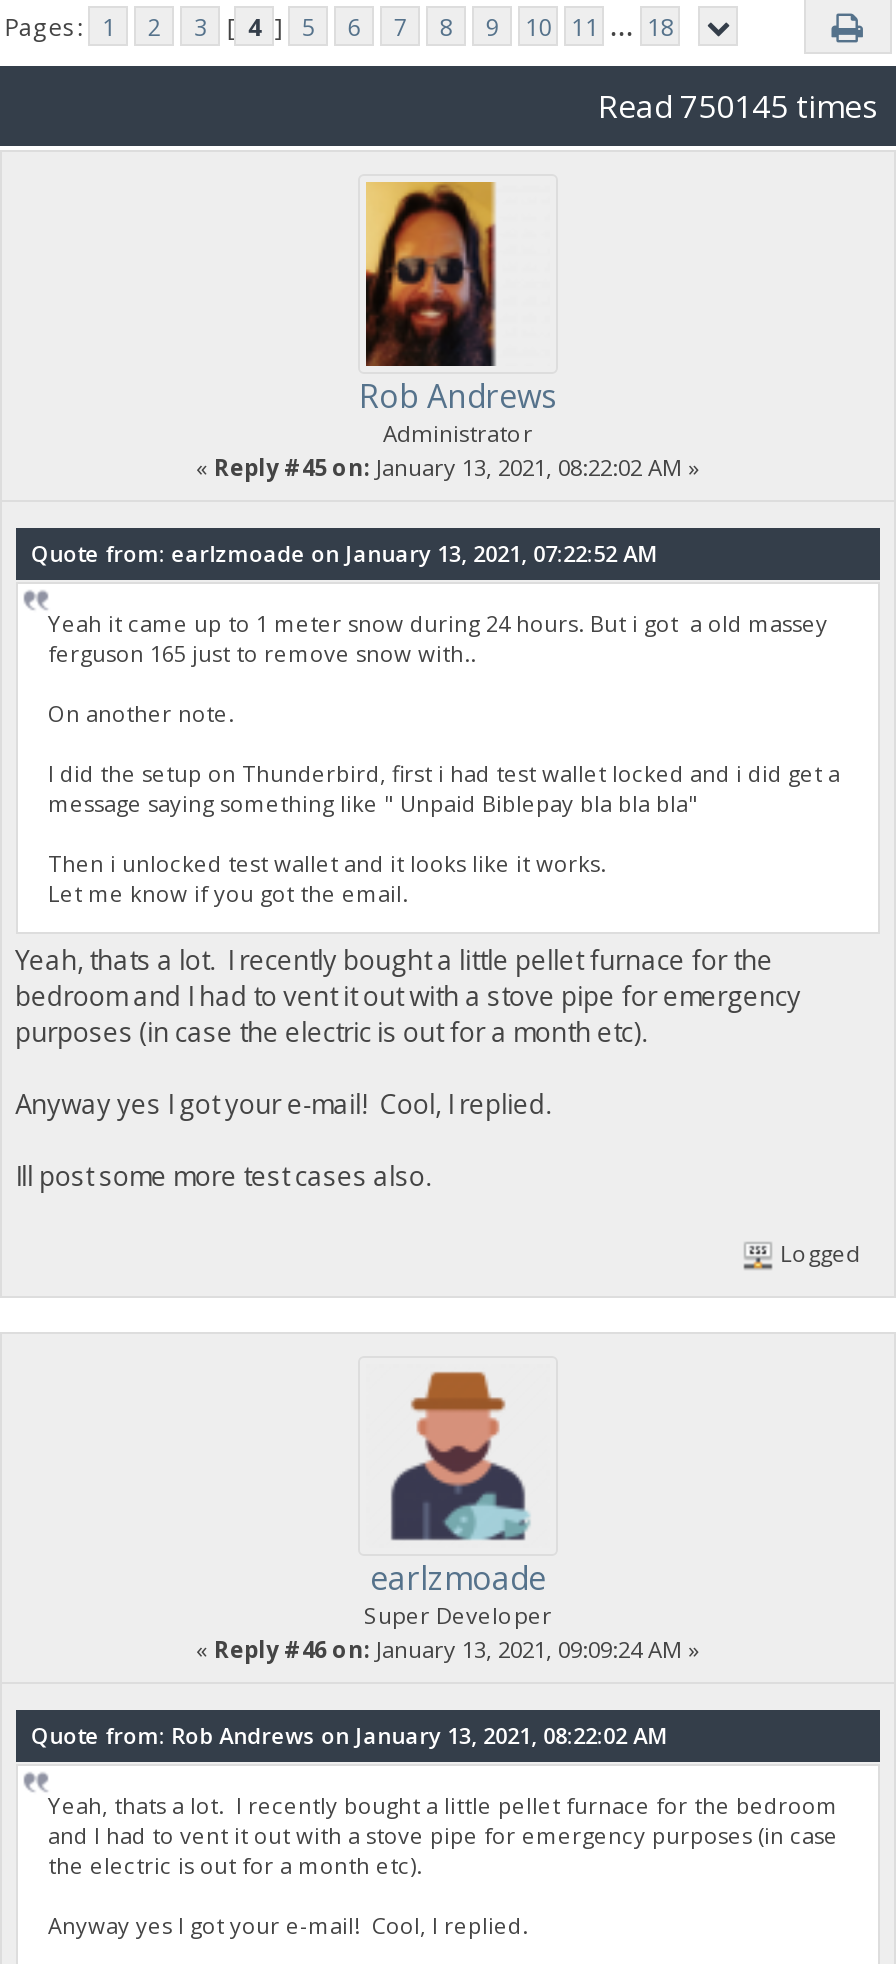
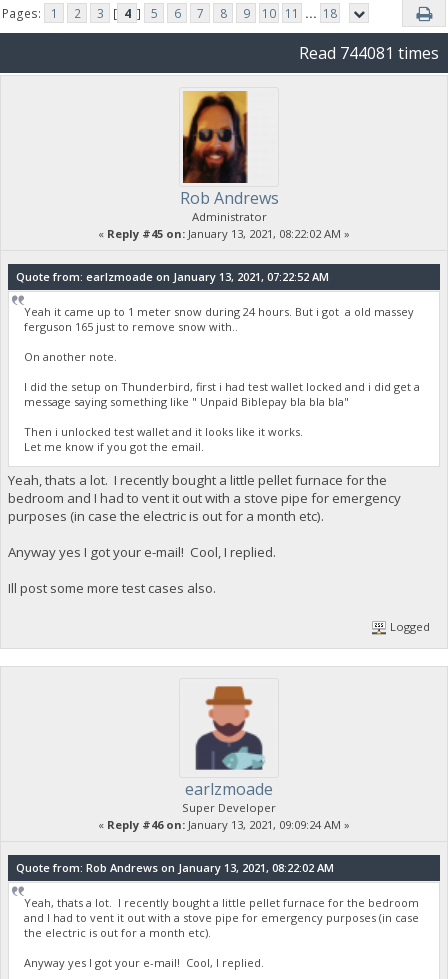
- Read 750145 times
+ Read 744081 times
